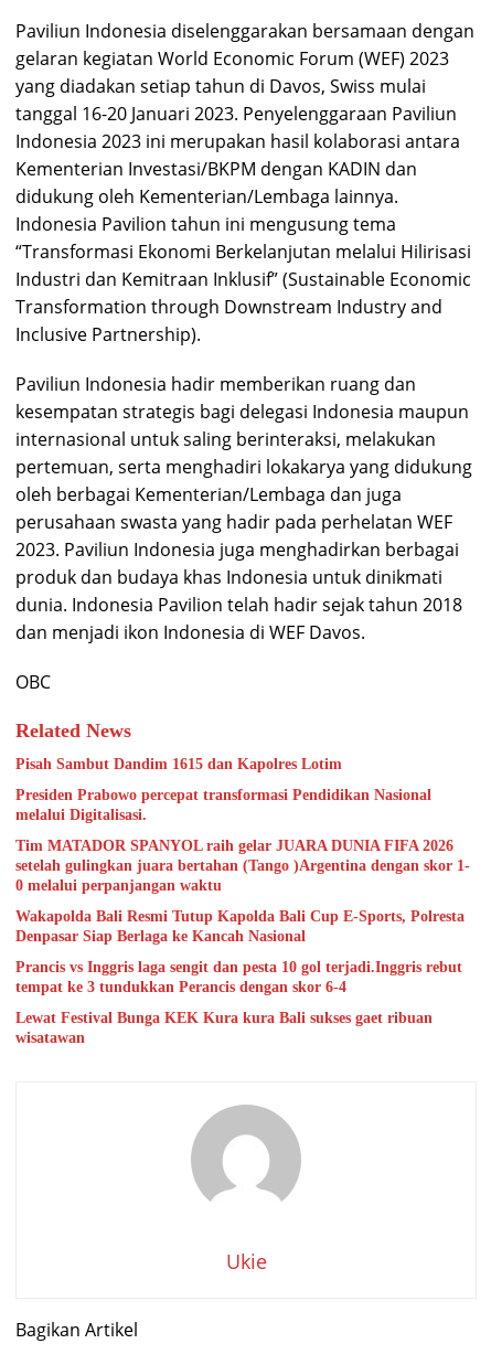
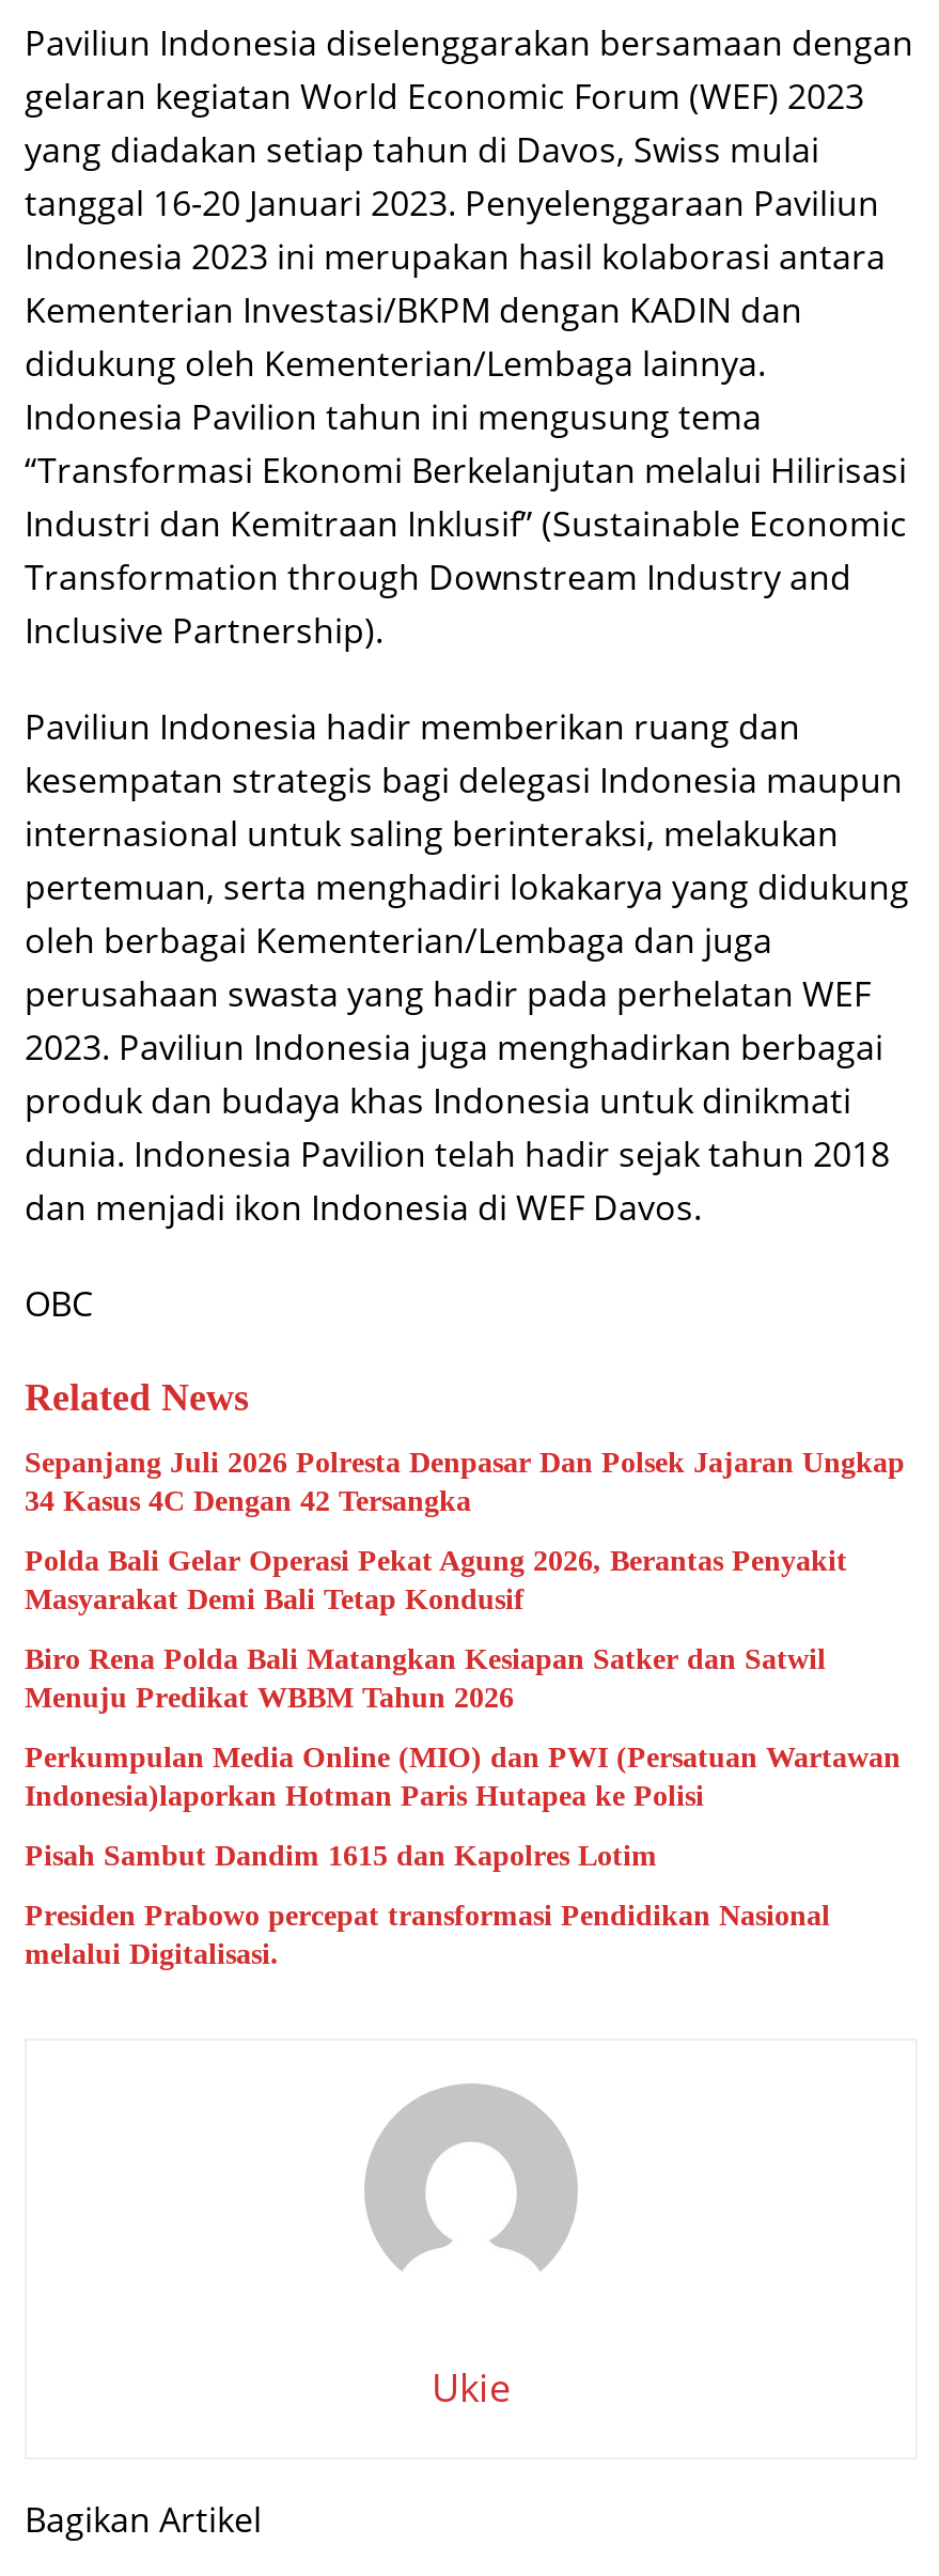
+ Sepanjang Juli 2026 Polresta Denpasar Dan Polsek Jajaran Ungkap
+ 34 Kasus 4C Dengan 42 Tersangka
+ Polda Bali Gelar Operasi Pekat Agung 2026, Berantas Penyakit
+ Masyarakat Demi Bali Tetap Kondusif
+ Biro Rena Polda Bali Matangkan Kesiapan Satker dan Satwil
+ Menuju Predikat WBBM Tahun 2026
+ Perkumpulan Media Online (MIO) dan PWI (Persatuan Wartawan
+ Indonesia)laporkan Hotman Paris Hutapea ke Polisi

moved down: Pisah Sambut Dandim 1615 dan Kapolres Lotim | Presiden Prabowo percepat transformasi Pendidikan Nasional | melalui Digitalisasi.

- Tim MATADOR SPANYOL raih gelar JUARA DUNIA FIFA 2026
- setelah gulingkan juara bertahan (Tango )Argentina dengan skor 1-
- 0 melalui perpanjangan waktu
- Wakapolda Bali Resmi Tutup Kapolda Bali Cup E-Sports, Polresta
- Denpasar Siap Berlaga ke Kancah Nasional
- Prancis vs Inggris laga sengit dan pesta 10 gol terjadi.Inggris rebut
- tempat ke 3 tundukkan Perancis dengan skor 6-4
- Lewat Festival Bunga KEK Kura kura Bali sukses gaet ribuan
- wisatawan
